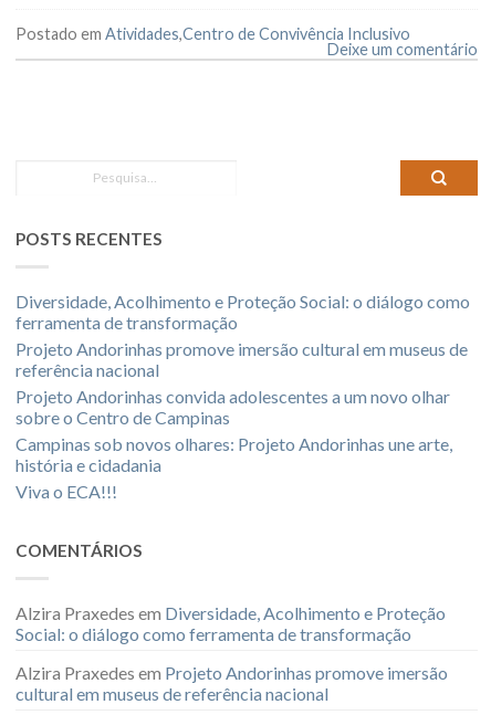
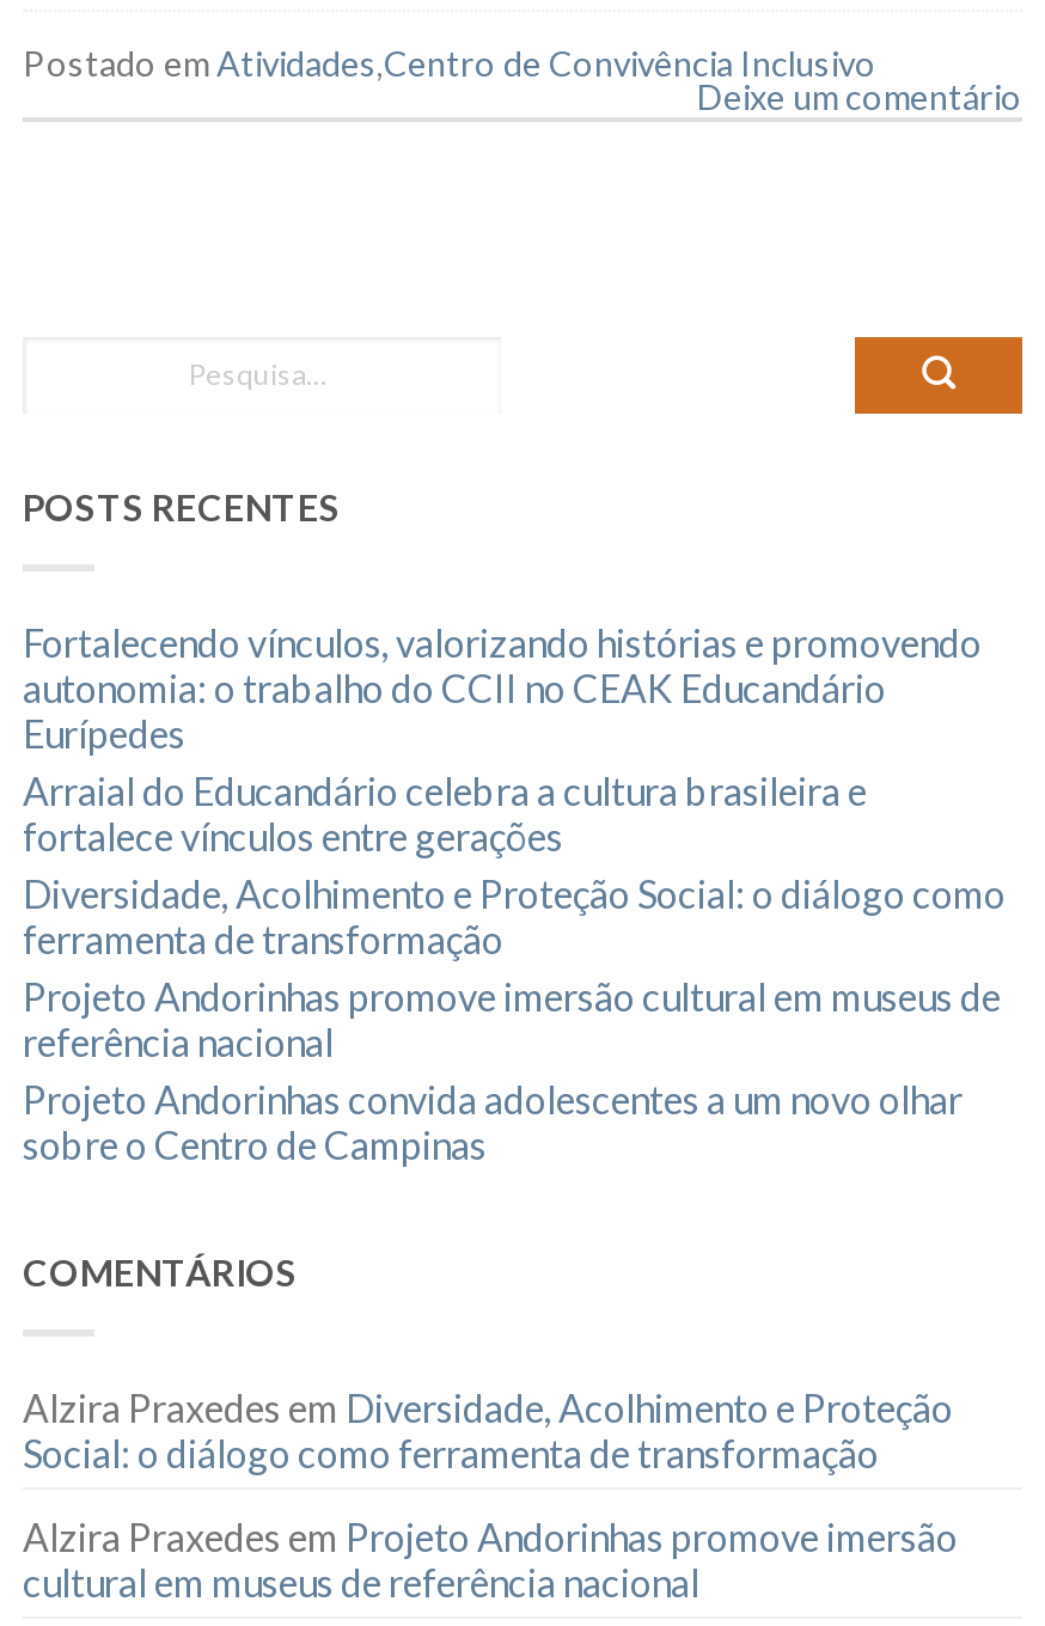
+ Fortalecendo vínculos, valorizando histórias e promovendo
+ autonomia: o trabalho do CCII no CEAK Educandário
+ Eurípedes
+ Arraial do Educandário celebra a cultura brasileira e
+ fortalece vínculos entre gerações

moved down: Diversidade, Acolhimento e Proteção Social: o diálogo como | ferramenta de transformação | Projeto Andorinhas promove imersão cultural em museus de | referência nacional | Projeto Andorinhas convida adolescentes a um novo olhar | sobre o Centro de Campinas

- Campinas sob novos olhares: Projeto Andorinhas une arte,
- história e cidadania
- Viva o ECA!!!
